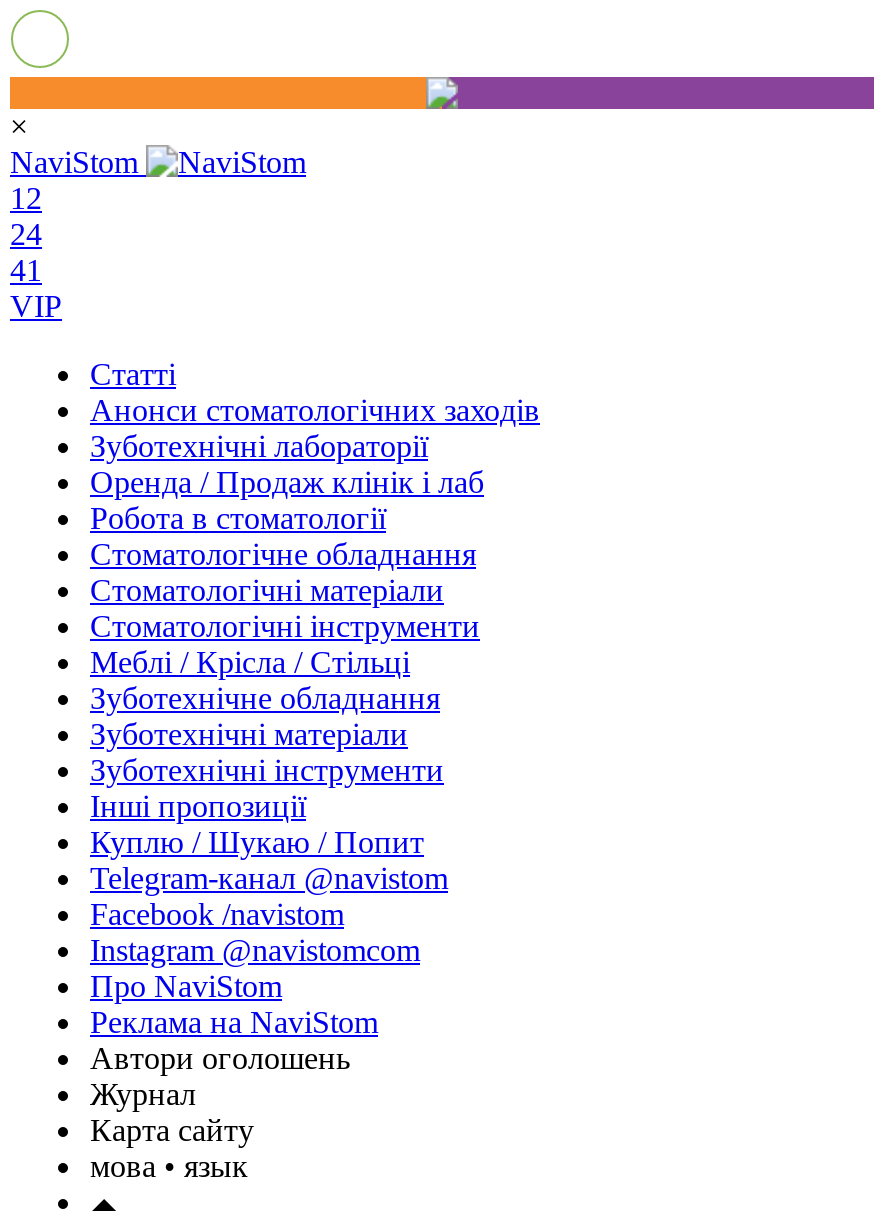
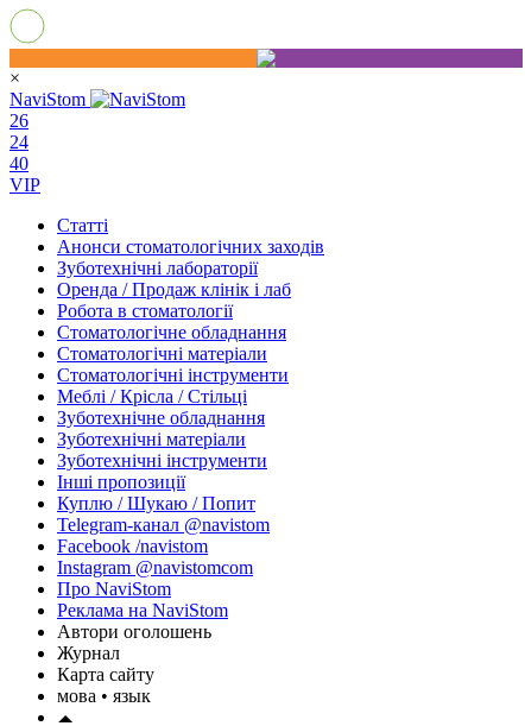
- 12
+ 26

- 41
+ 40
